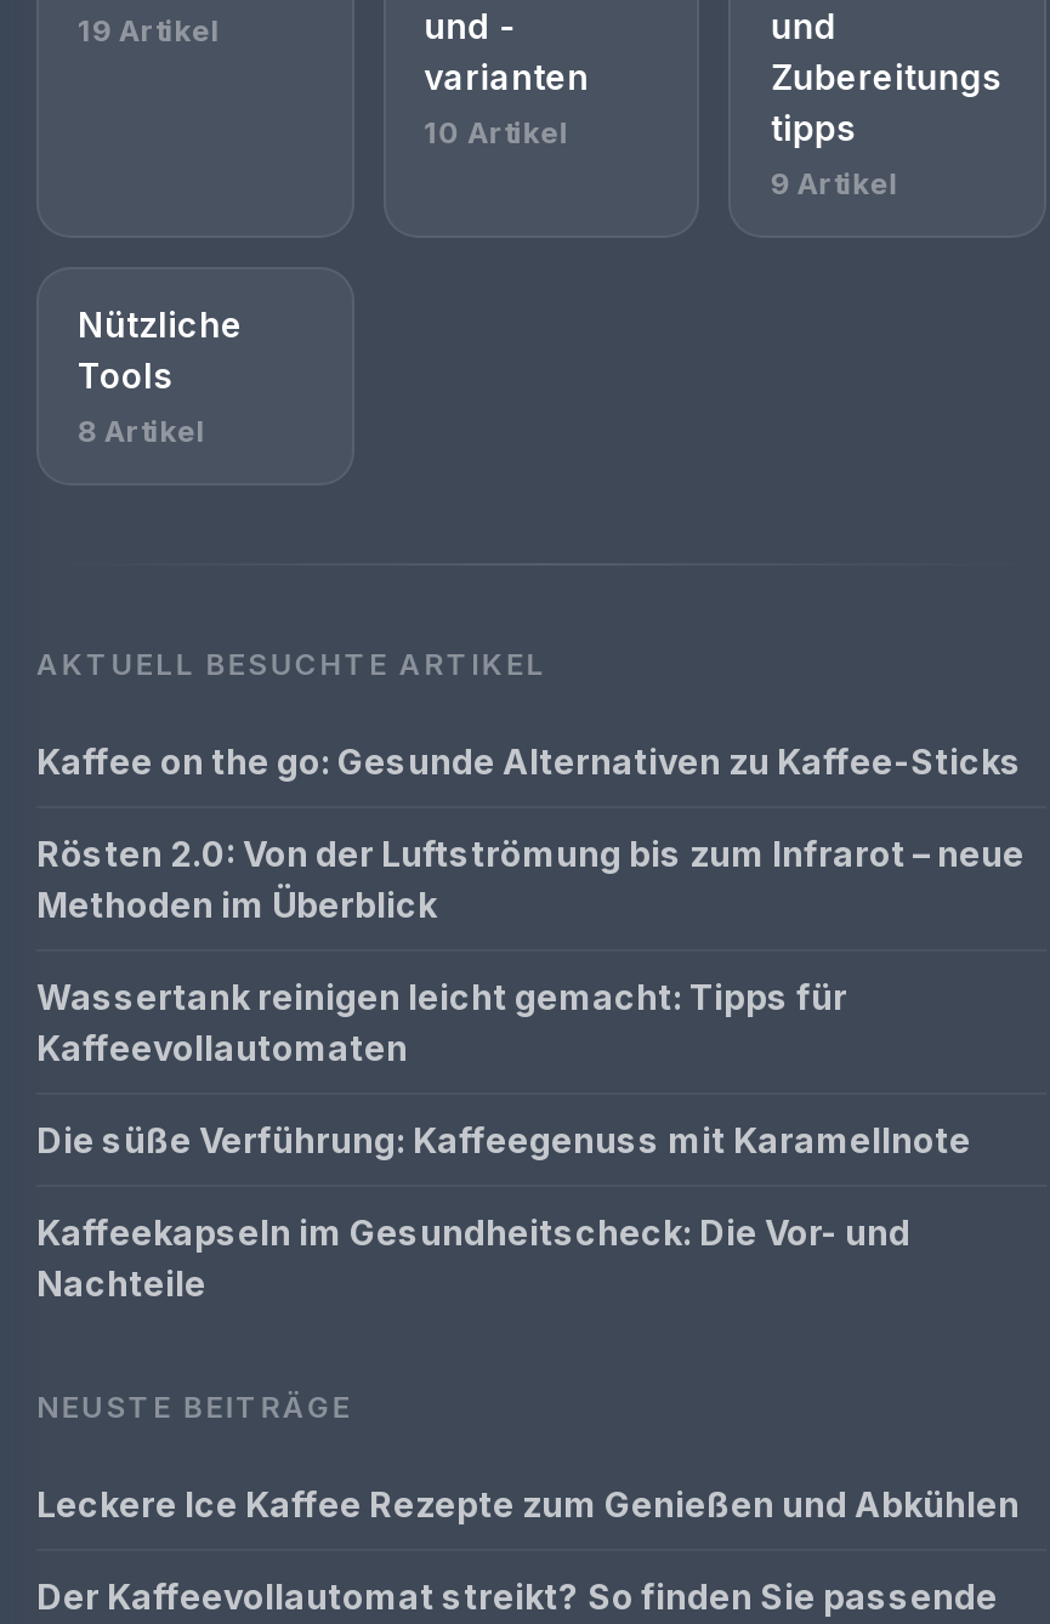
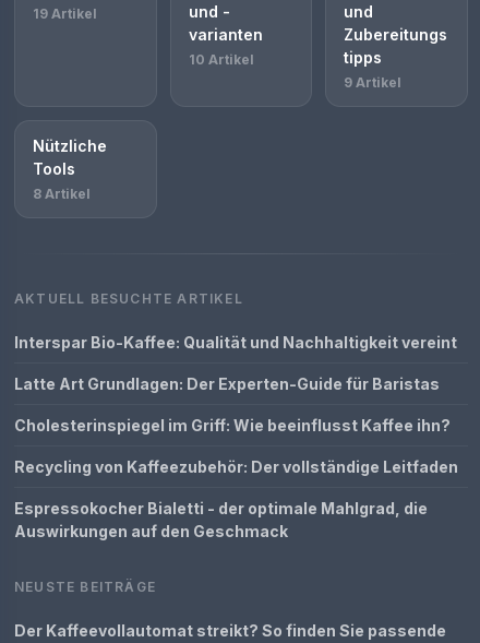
- Kaffee on the go: Gesunde Alternativen zu Kaffee-Sticks
+ Interspar Bio-Kaffee: Qualität und Nachhaltigkeit vereint

- Rösten 2.0: Von der Luftströmung bis zum Infrarot – neue
- Methoden im Überblick
+ Latte Art Grundlagen: Der Experten-Guide für Baristas

- Wassertank reinigen leicht gemacht: Tipps für
- Kaffeevollautomaten
+ Cholesterinspiegel im Griff: Wie beeinflusst Kaffee ihn?

- Die süße Verführung: Kaffeegenuss mit Karamellnote
+ Recycling von Kaffeezubehör: Der vollständige Leitfaden

- Kaffeekapseln im Gesundheitscheck: Die Vor- und
- Nachteile
+ Espressokocher Bialetti - der optimale Mahlgrad, die
+ Auswirkungen auf den Geschmack

- Leckere Ice Kaffee Rezepte zum Genießen und Abkühlen
